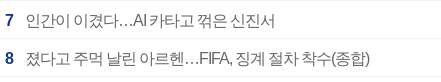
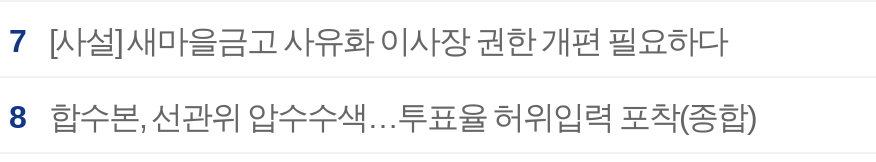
- 인간이 이겼다…AI 카타고 꺾은 신진서
+ [사설] 새마을금고 사유화 이사장 권한 개편 필요하다

- 졌다고 주먹 날린 아르헨…FIFA, 징계 절차 착수(종합)
+ 합수본, 선관위 압수수색…투표율 허위입력 포착(종합)
